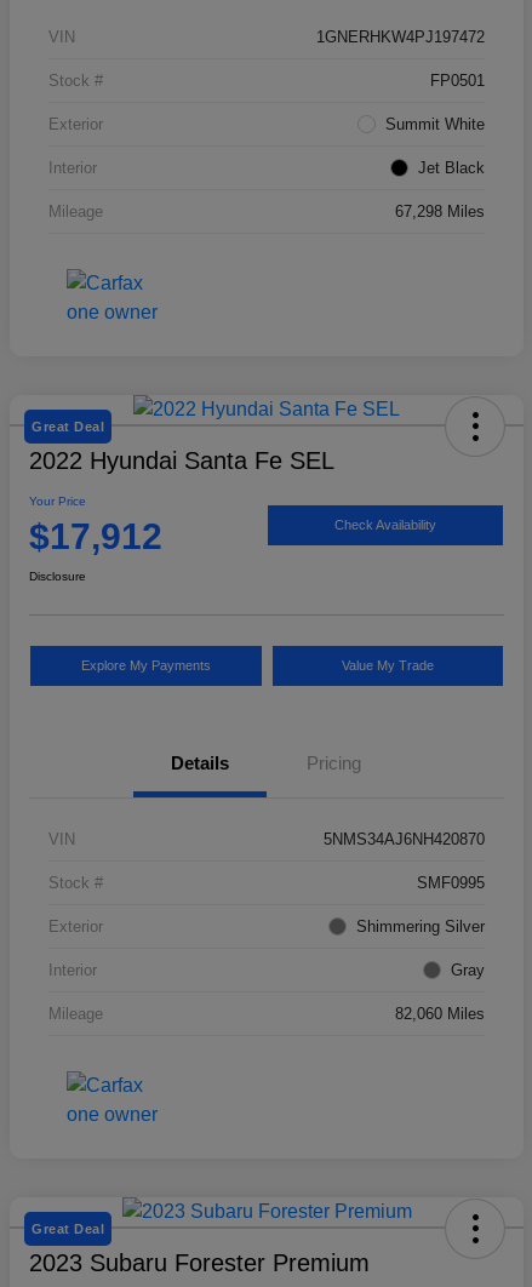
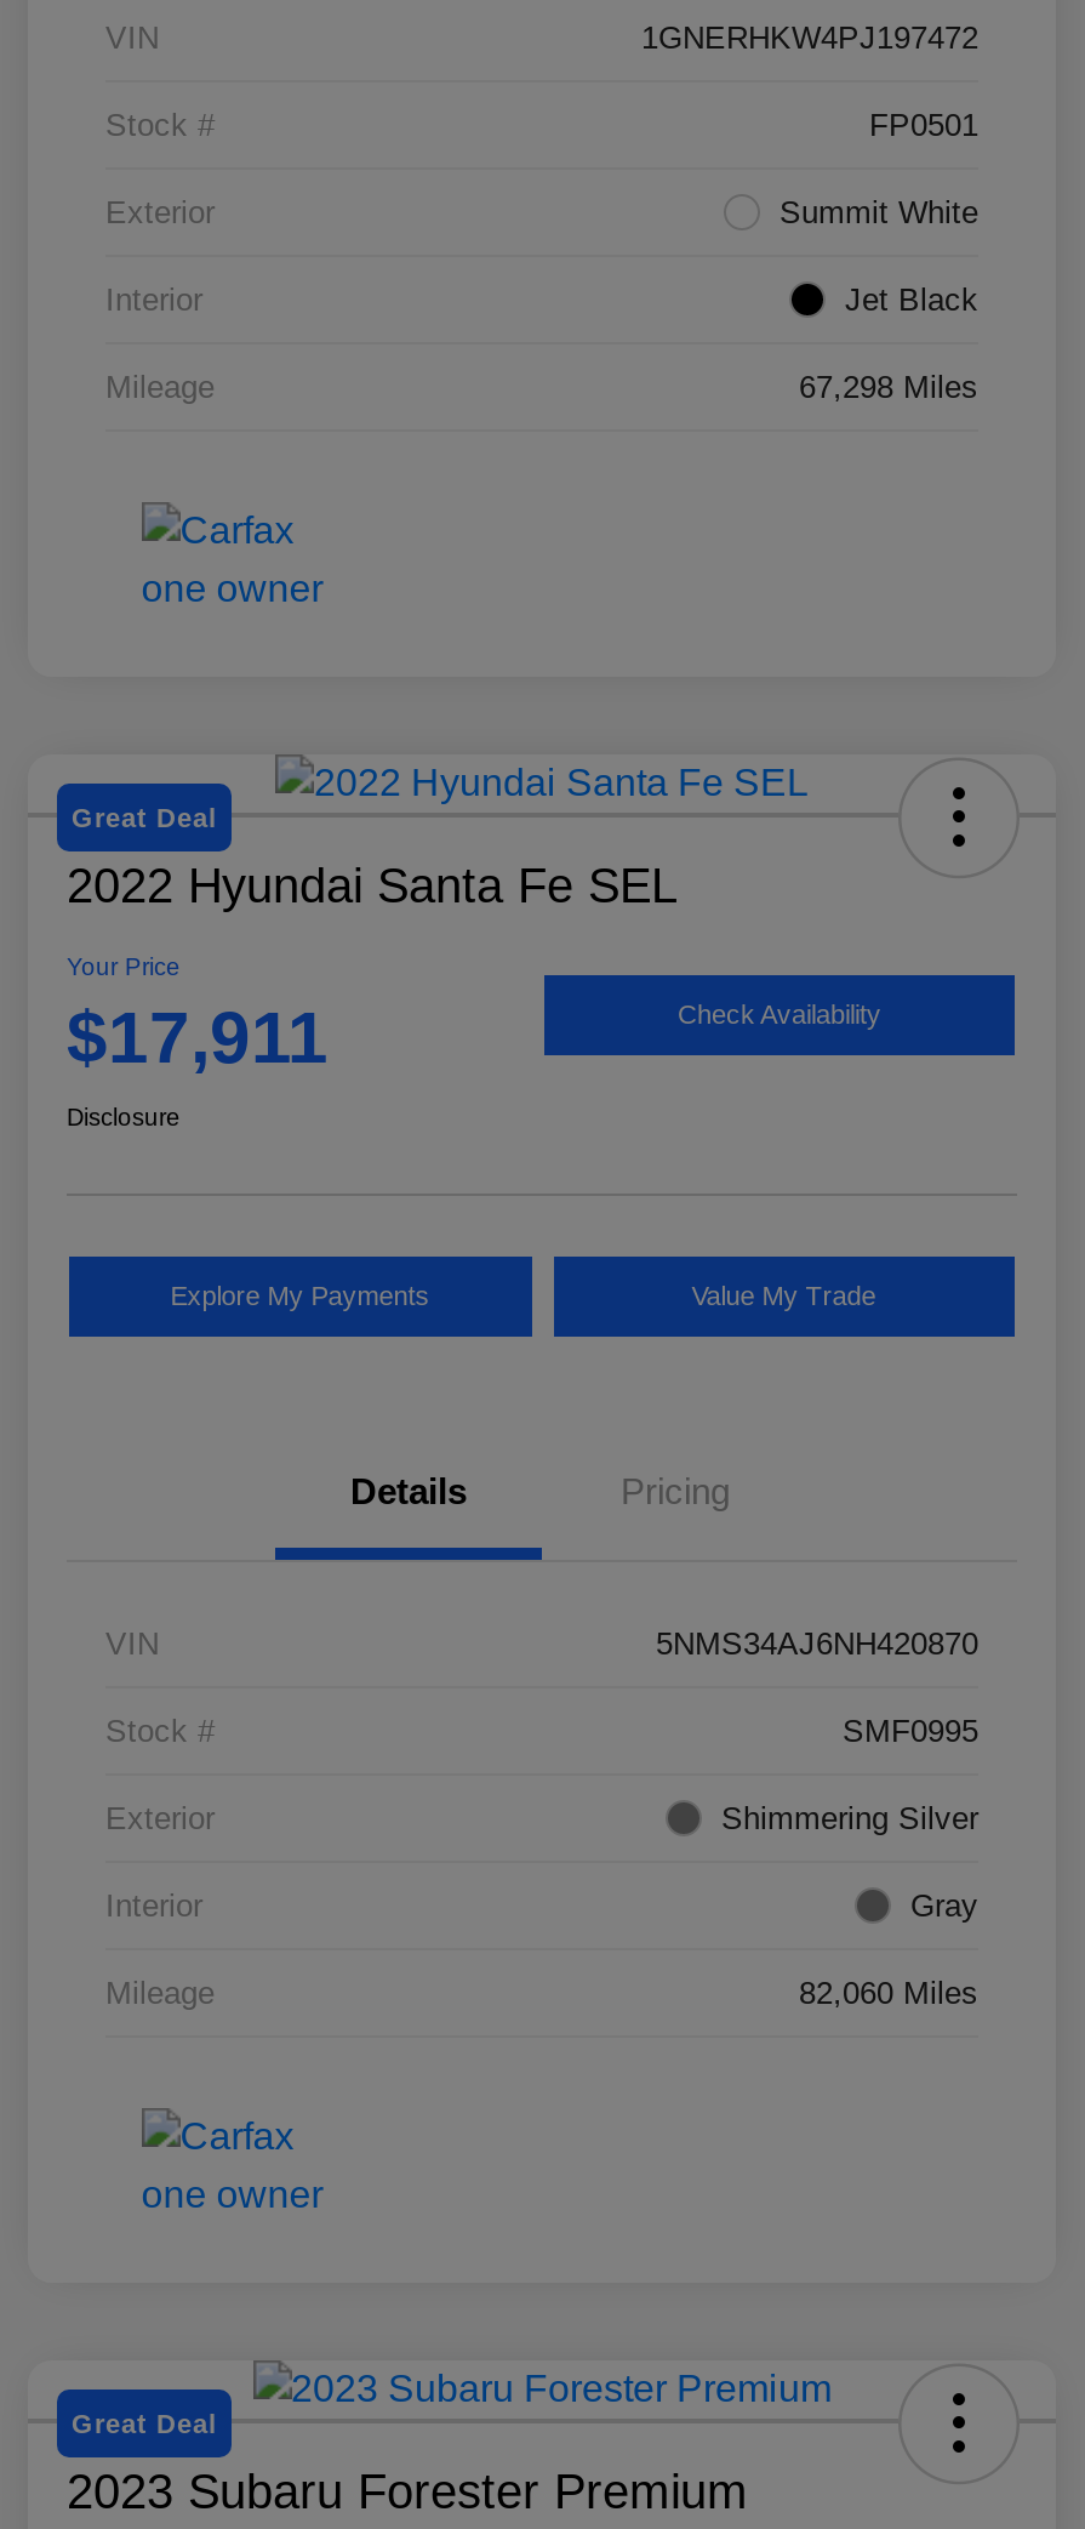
- $17,912
+ $17,911
